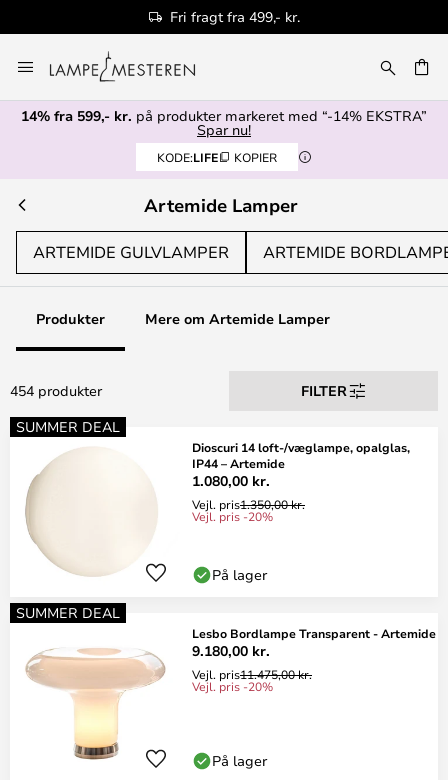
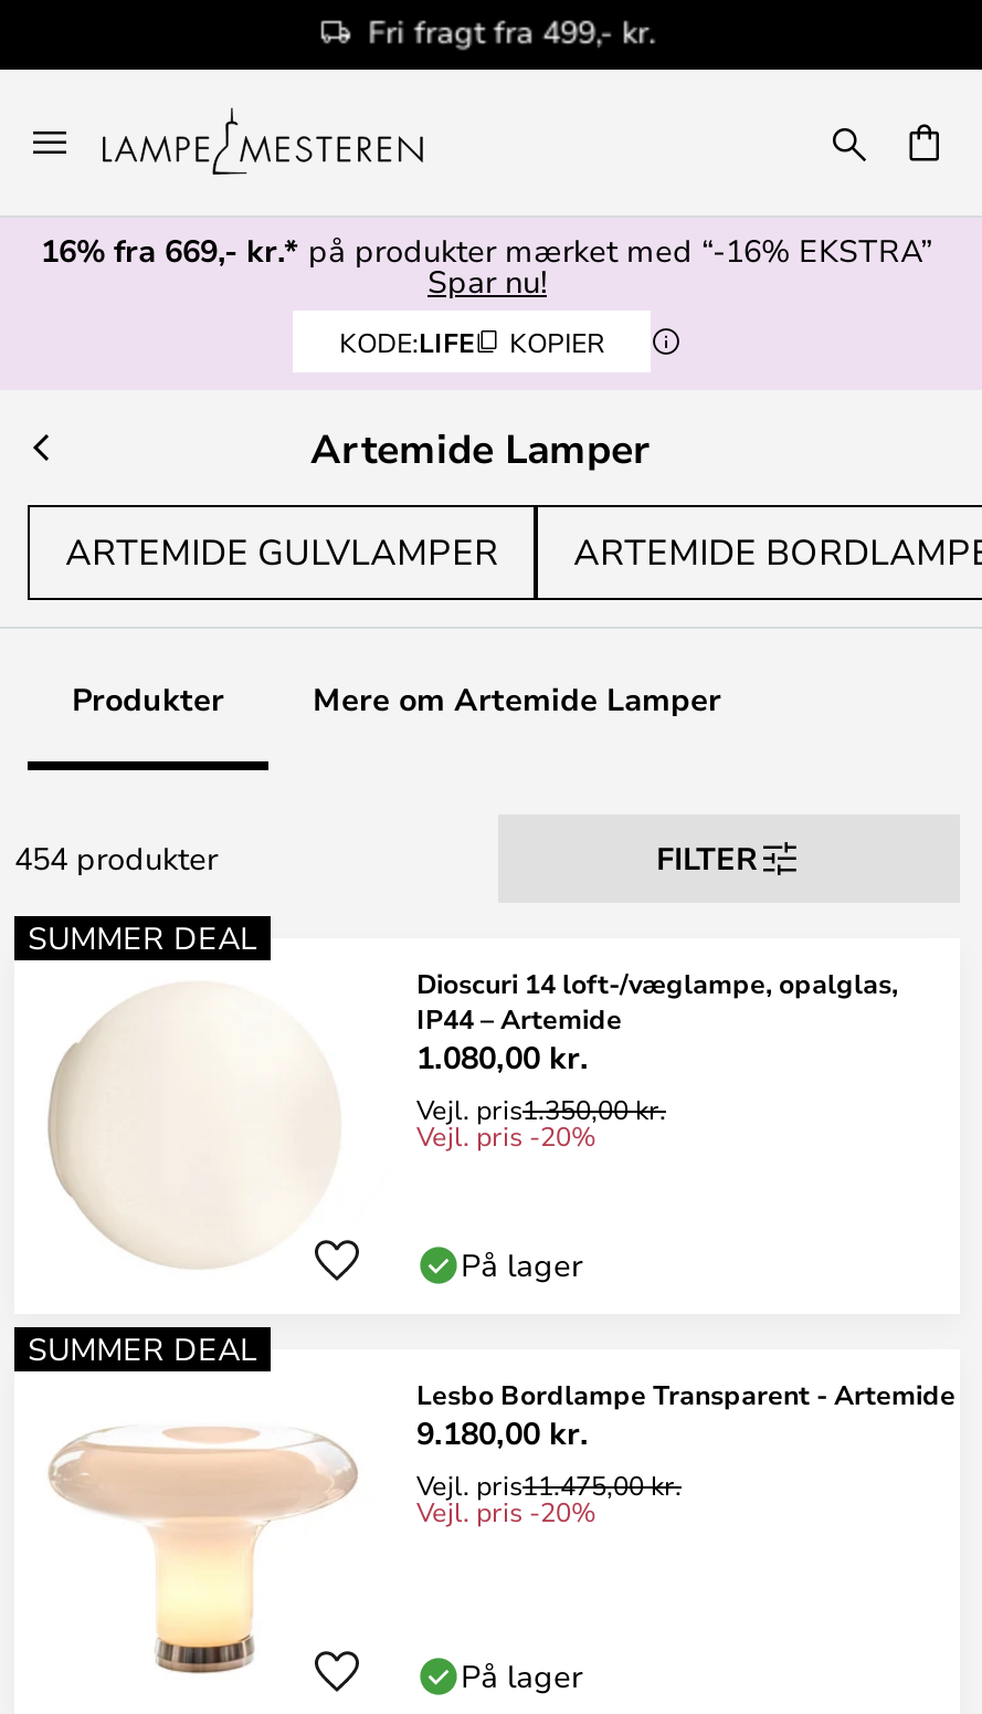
- 14% fra 599,- kr. på produkter markeret med “-14% EKSTRA”
+ 16% fra 669,- kr.* på produkter mærket med “-16% EKSTRA”
